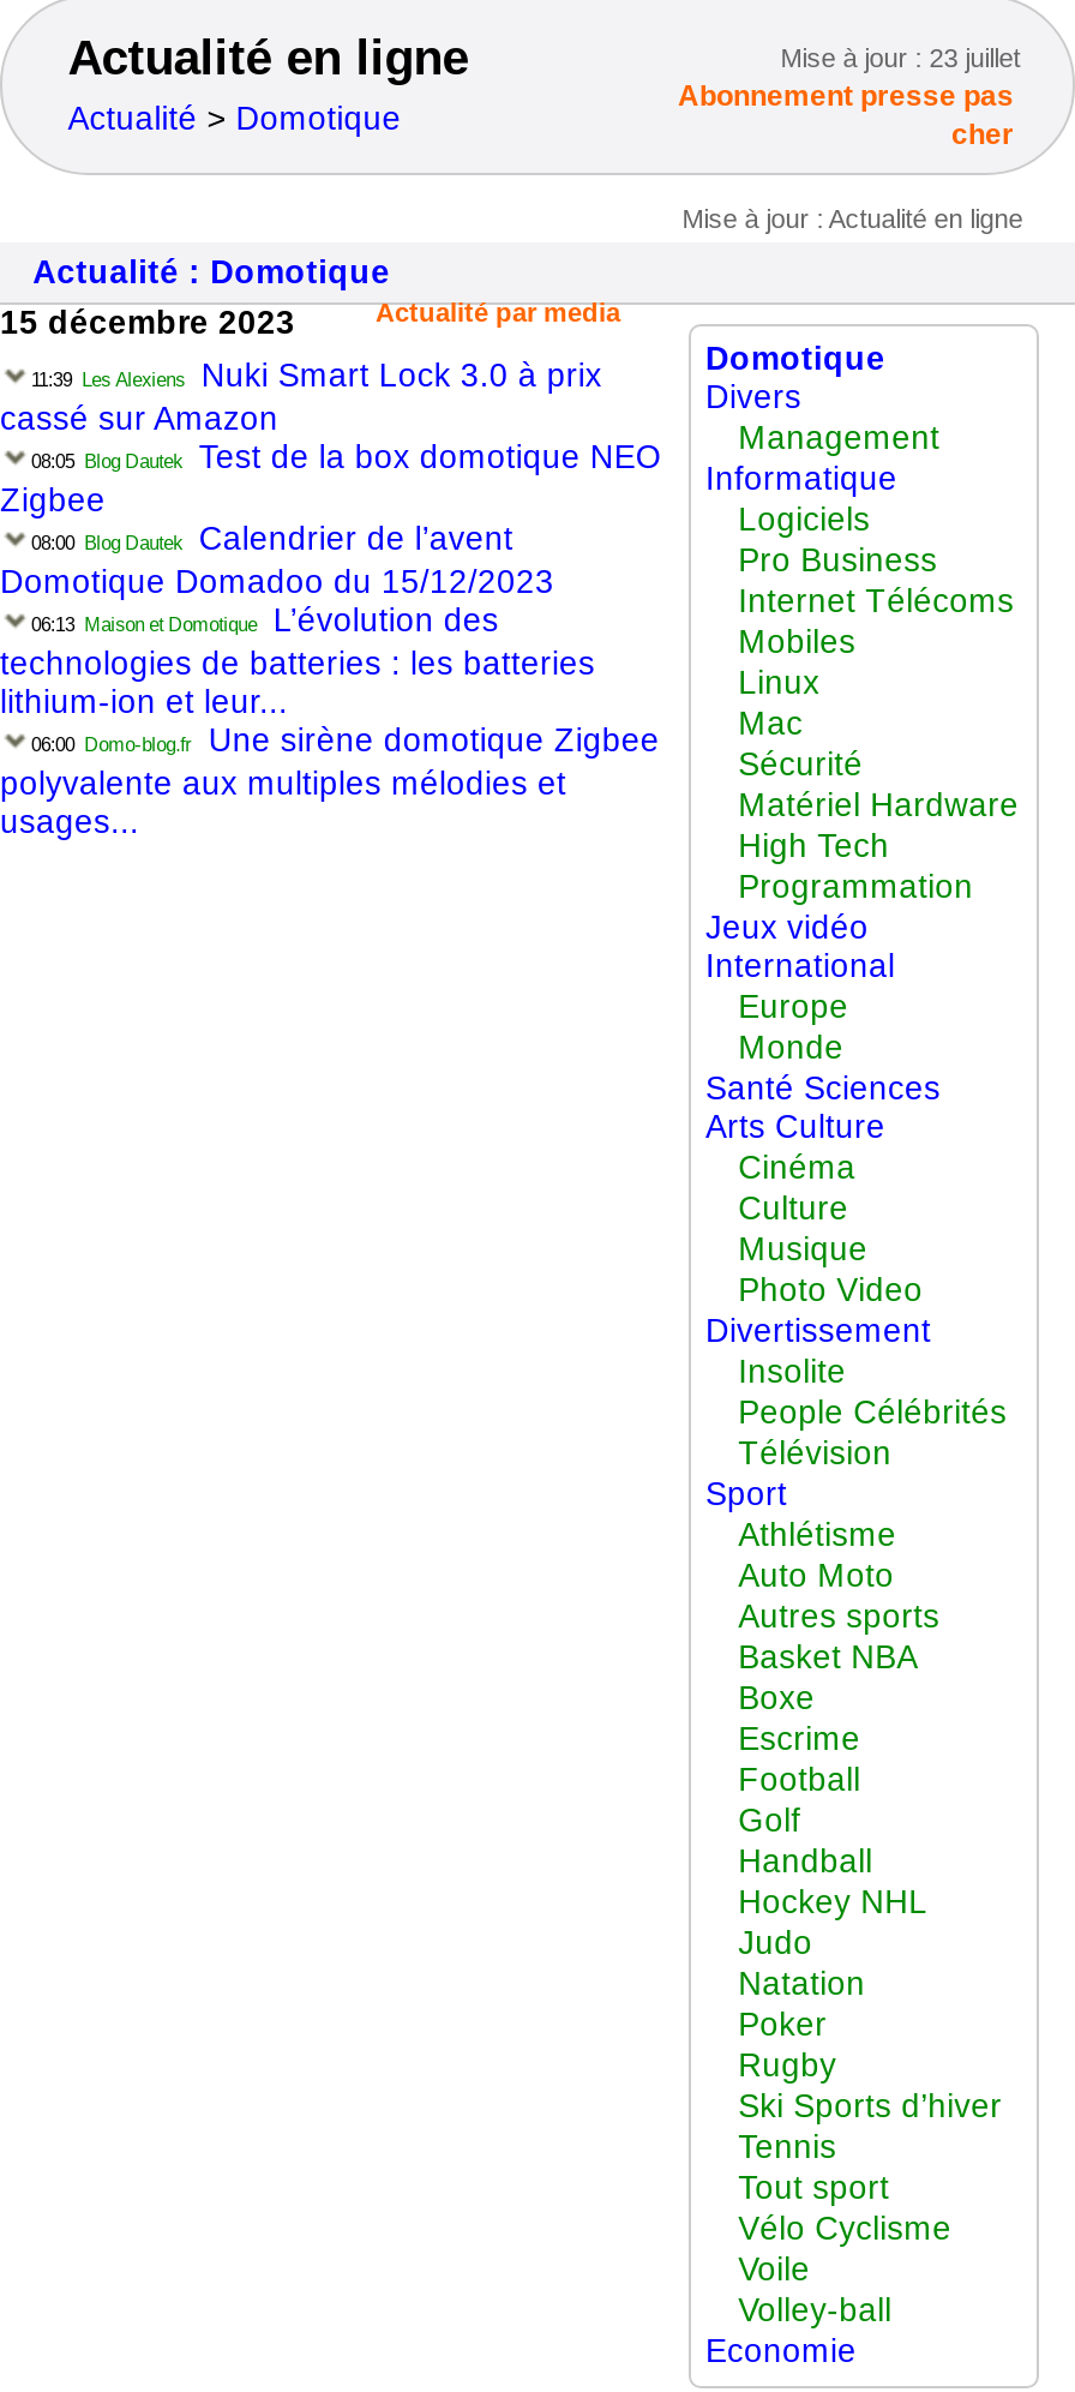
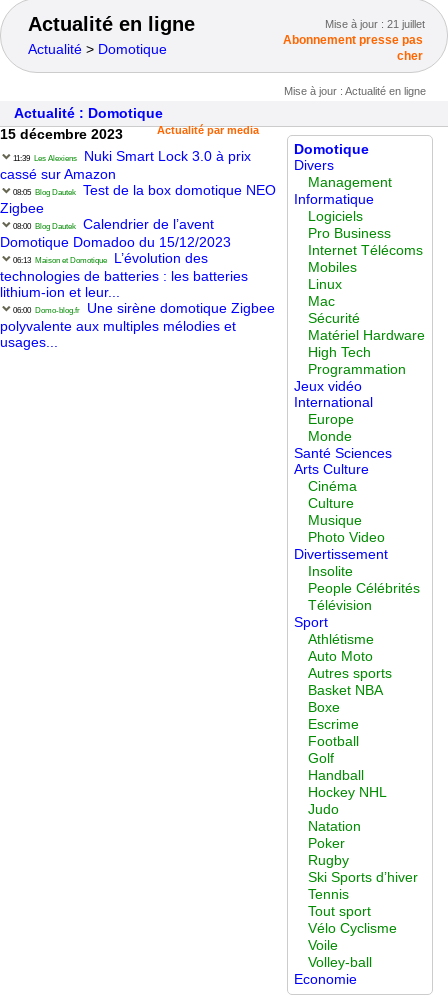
- Mise à jour : 23 juillet
+ Mise à jour : 21 juillet
